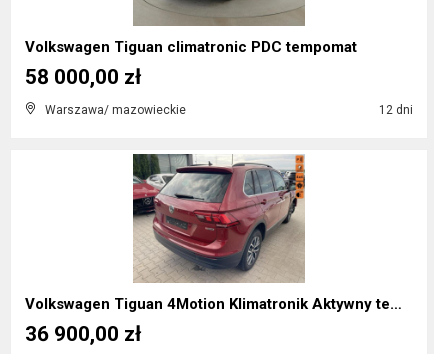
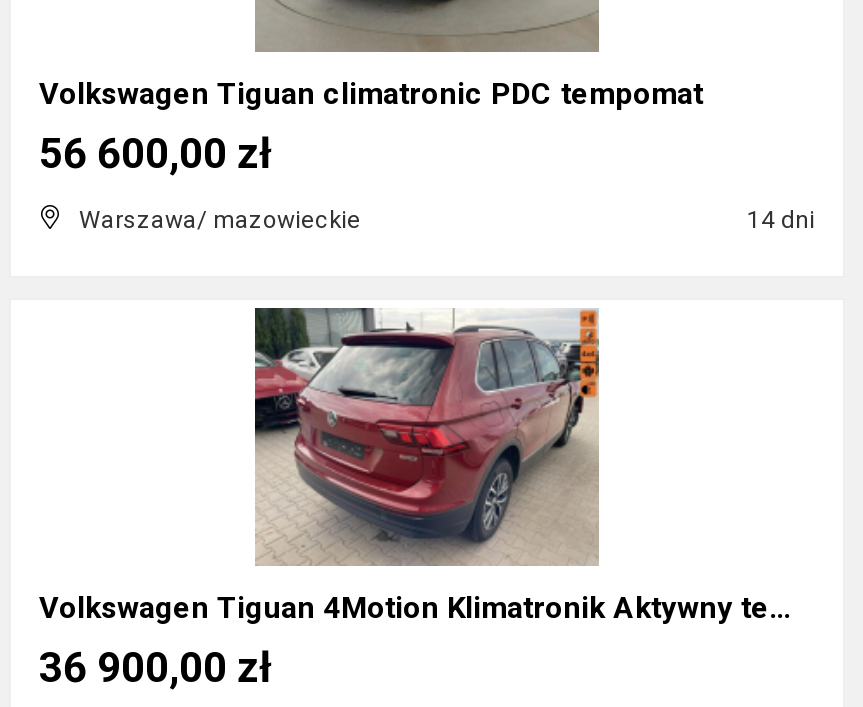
- 58 000,00 zł
+ 56 600,00 zł

- 12 dni
+ 14 dni
